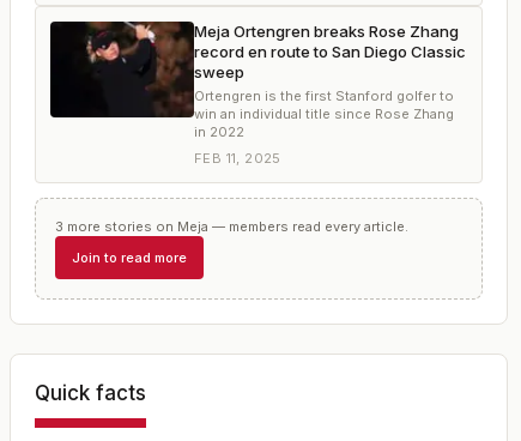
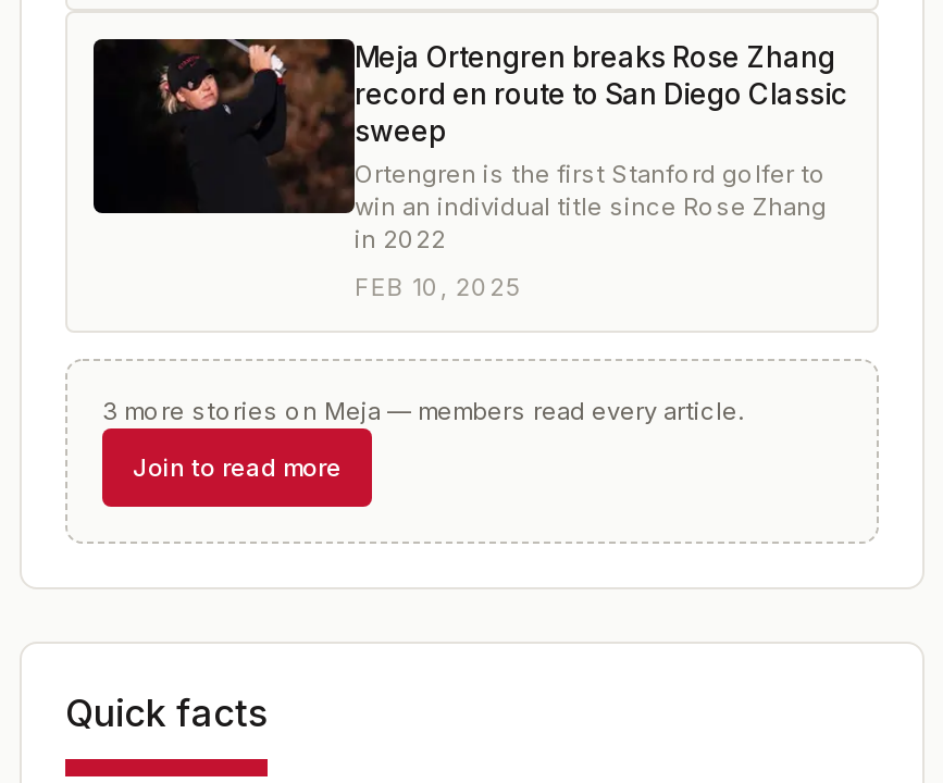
- FEB 11, 2025
+ FEB 10, 2025
